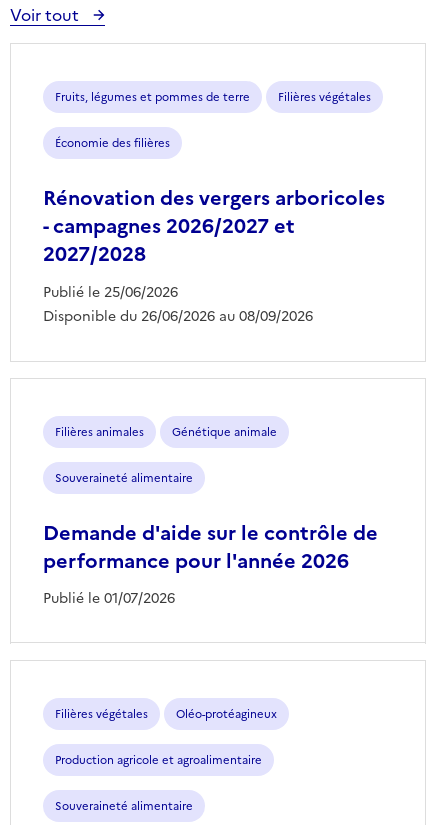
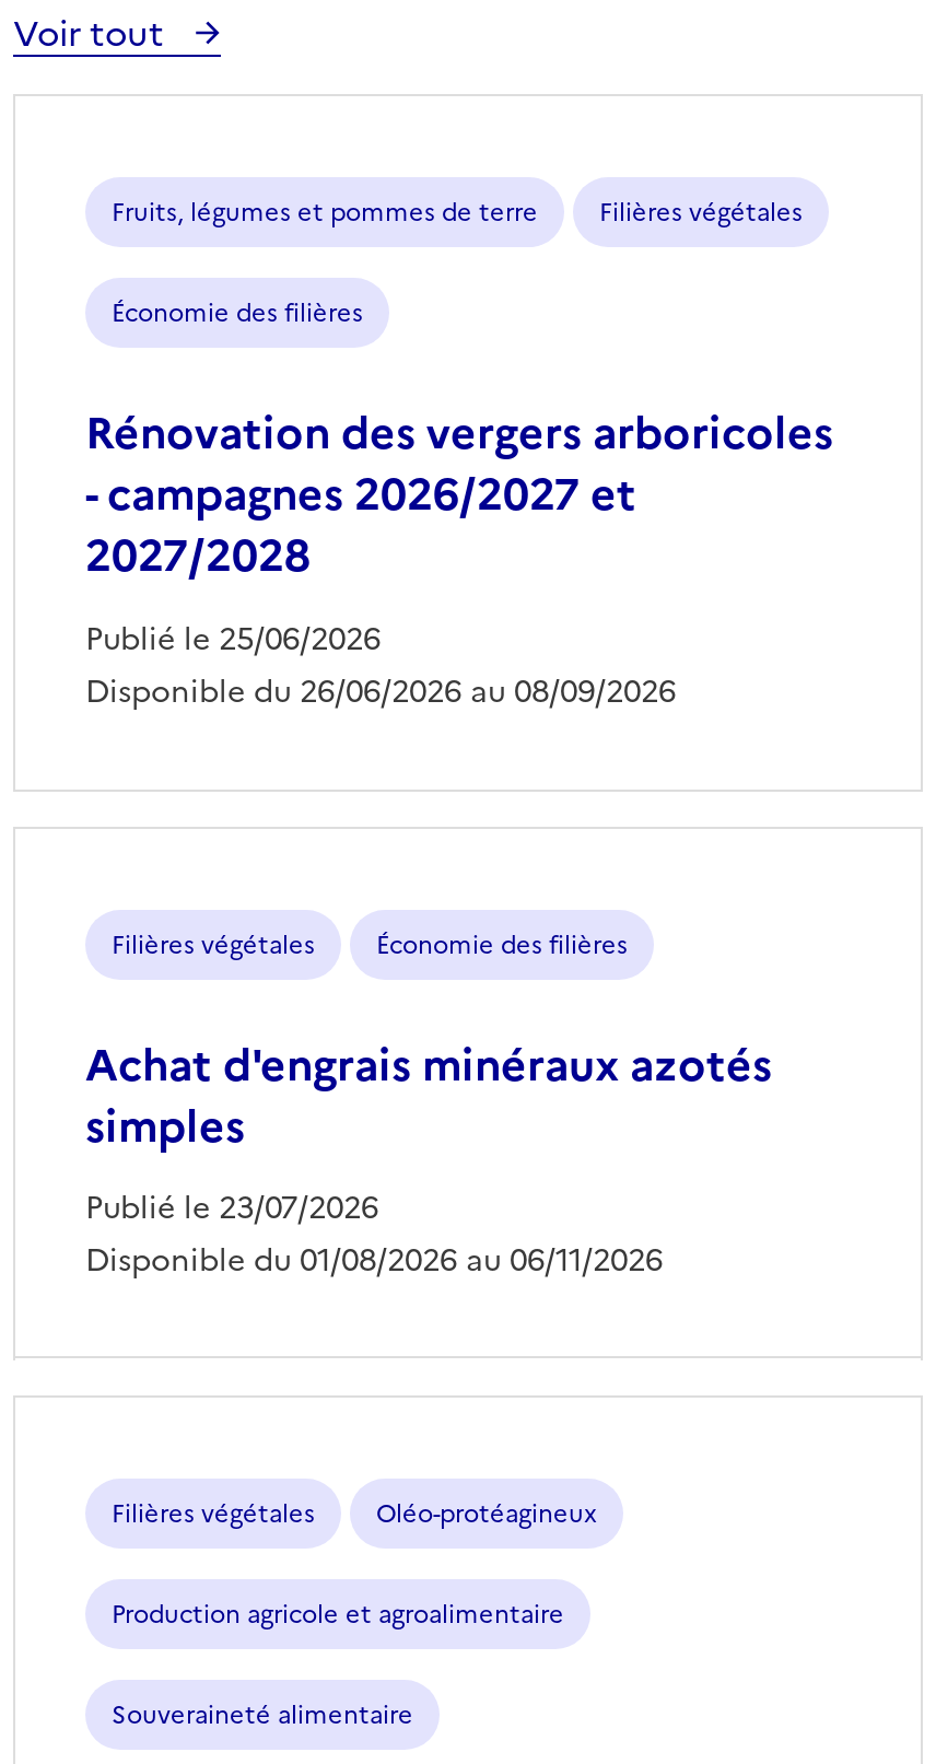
- Filières animales
- Génétique animale
- Souveraineté alimentaire
- Demande d'aide sur le contrôle de
- performance pour l'année 2026
- Publié le 01/07/2026
+ Filières végétales
+ Économie des filières
+ Achat d'engrais minéraux azotés
+ simples
+ Publié le 23/07/2026
+ Disponible du 01/08/2026 au 06/11/2026
